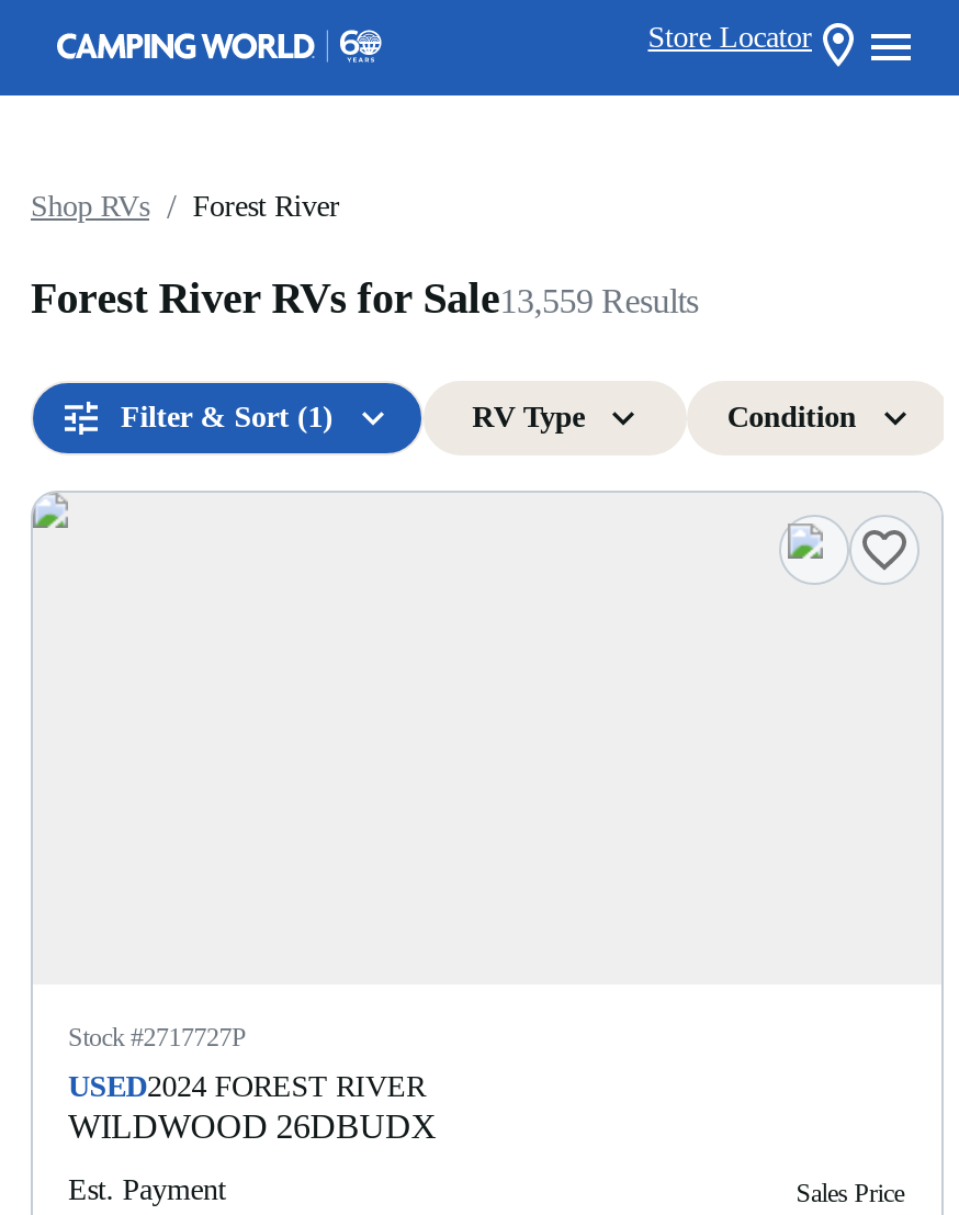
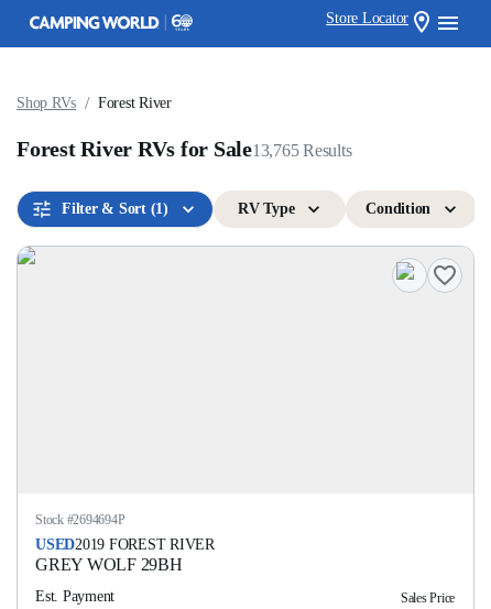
- Forest River RVs for Sale 13,559 Results
+ Forest River RVs for Sale 13,765 Results

- Stock #2717727P
+ Stock #2694694P

- USED2024 FOREST RIVER
- WILDWOOD 26DBUDX
+ USED2019 FOREST RIVER
+ GREY WOLF 29BH
